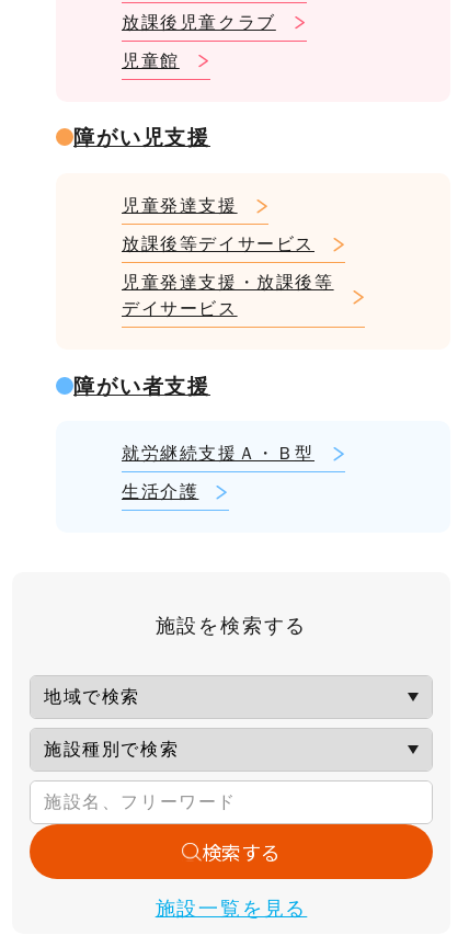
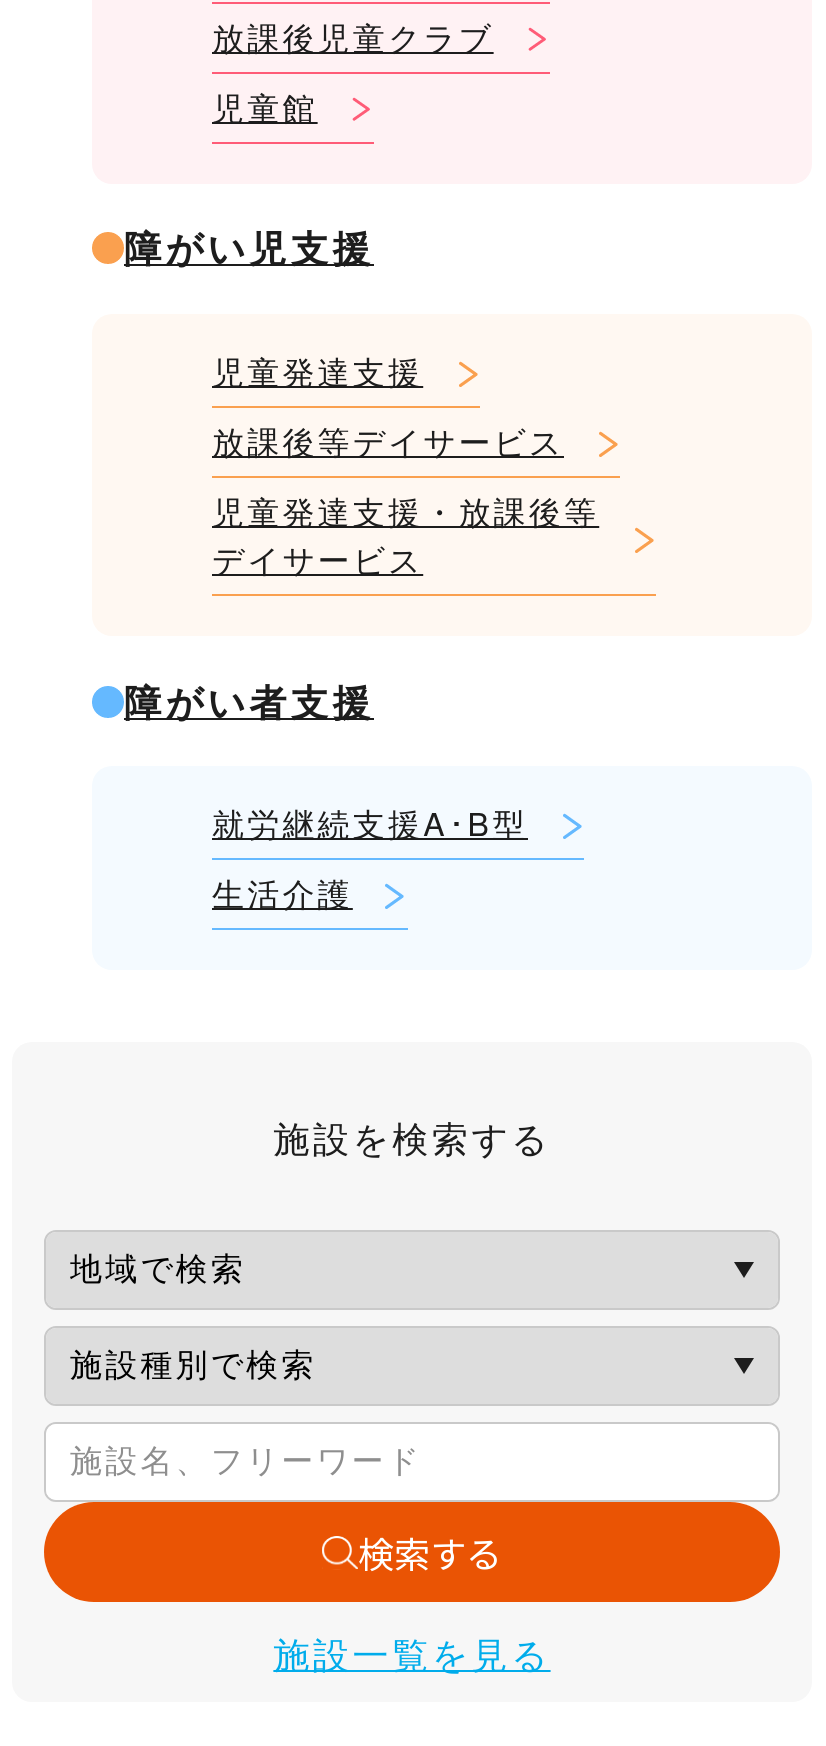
- 就労継続支援Ａ・Ｂ型
+ 就労継続支援A･B型
